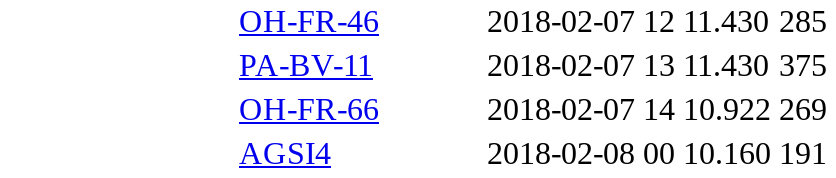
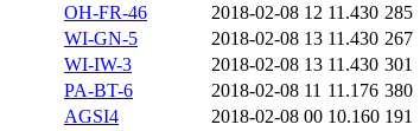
- 2018-02-07 12 11.430 285
- PA-BV-11
- 2018-02-07 13 11.430 375
- OH-FR-66
- 2018-02-07 14 10.922 269
+ 2018-02-08 12 11.430 285
+ WI-GN-5
+ 2018-02-08 13 11.430 267
+ WI-IW-3
+ 2018-02-08 13 11.430 301
+ PA-BT-6
+ 2018-02-08 11 11.176 380
